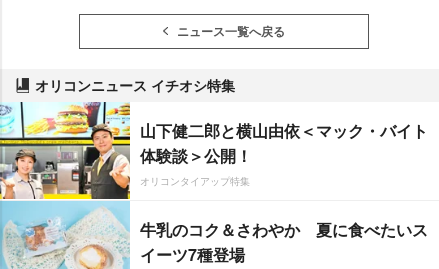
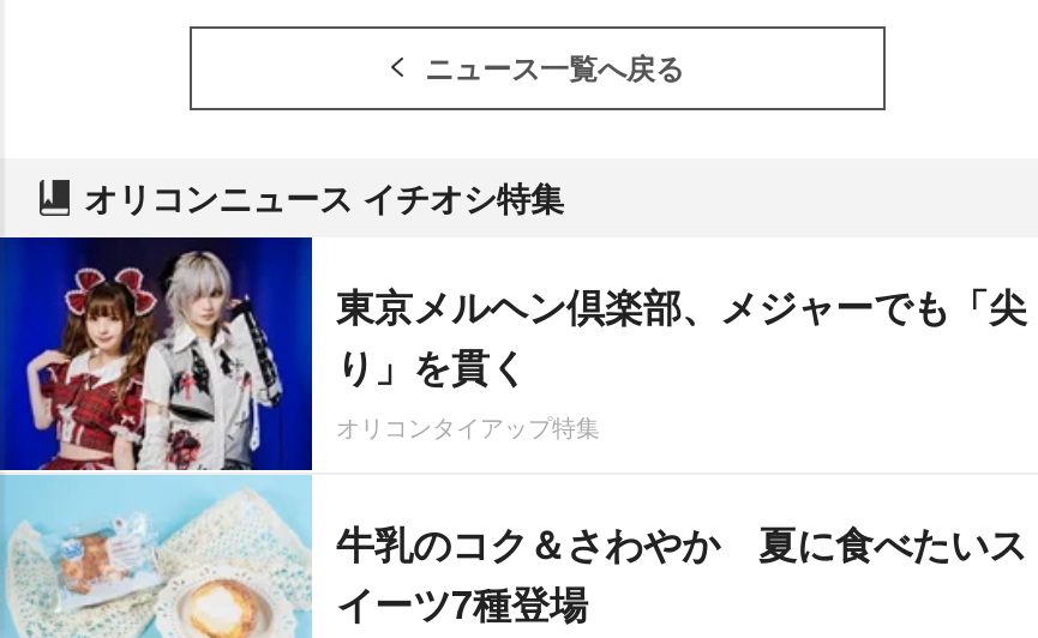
- [image]
- 山下健二郎と横山由依＜マック・バイト
- 体験談＞公開！
+ [image]
+ 東京メルヘン倶楽部、メジャーでも「尖
+ り」を貫く
